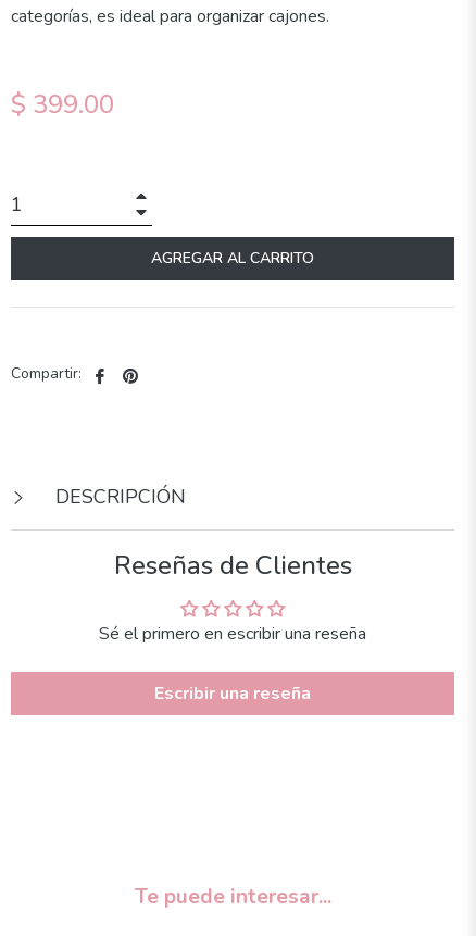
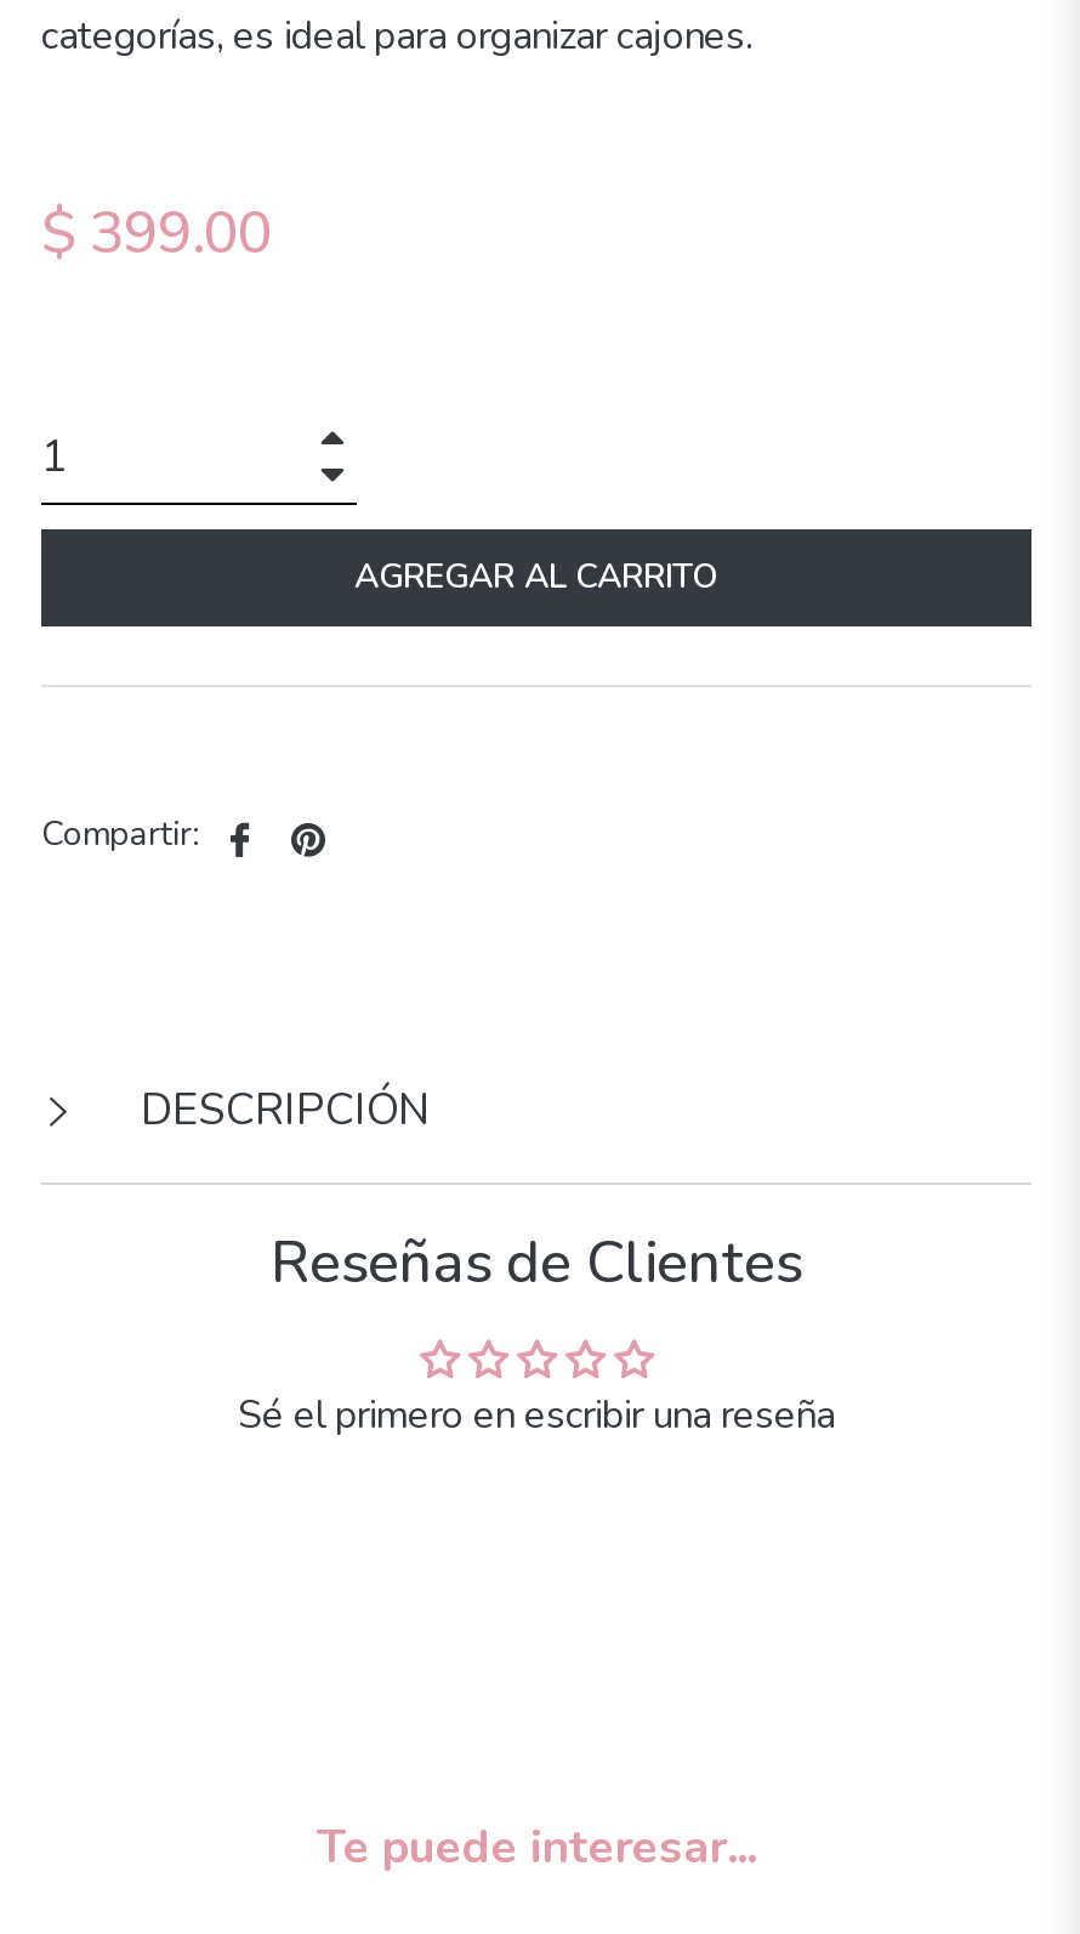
- Escribir una reseña
